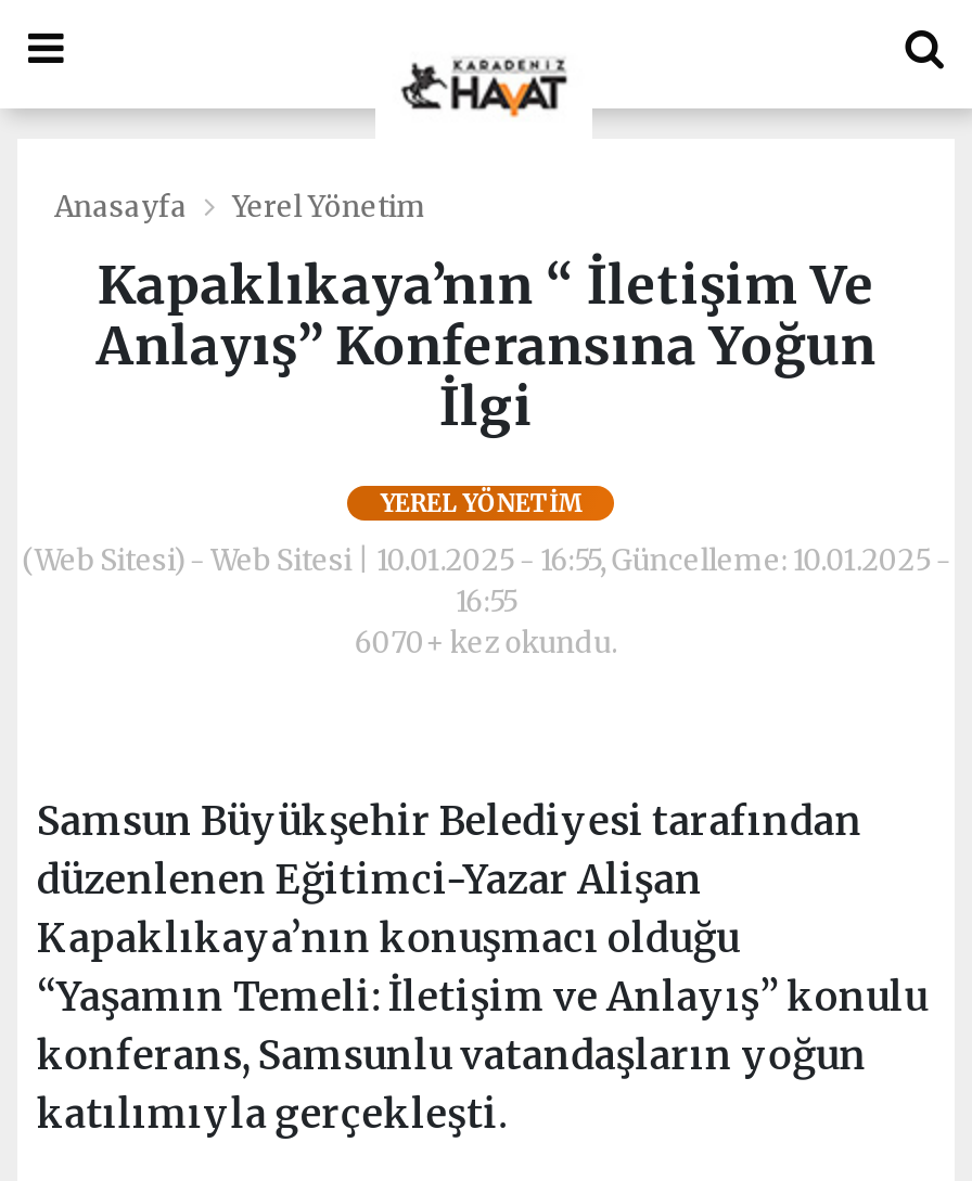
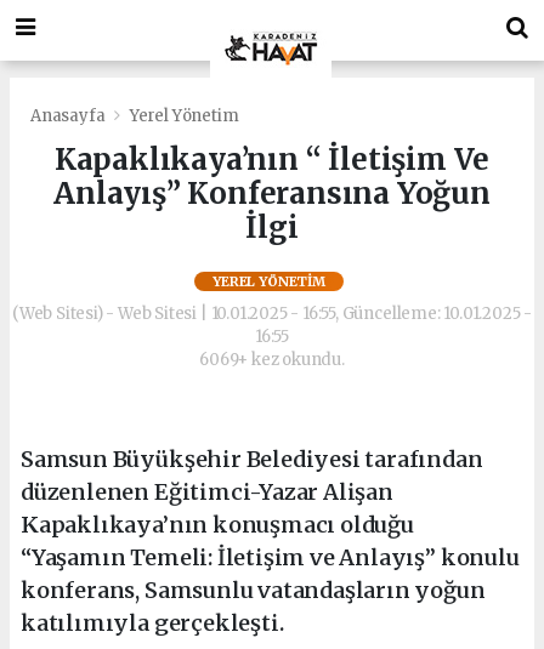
- 6070+ kez okundu.
+ 6069+ kez okundu.
